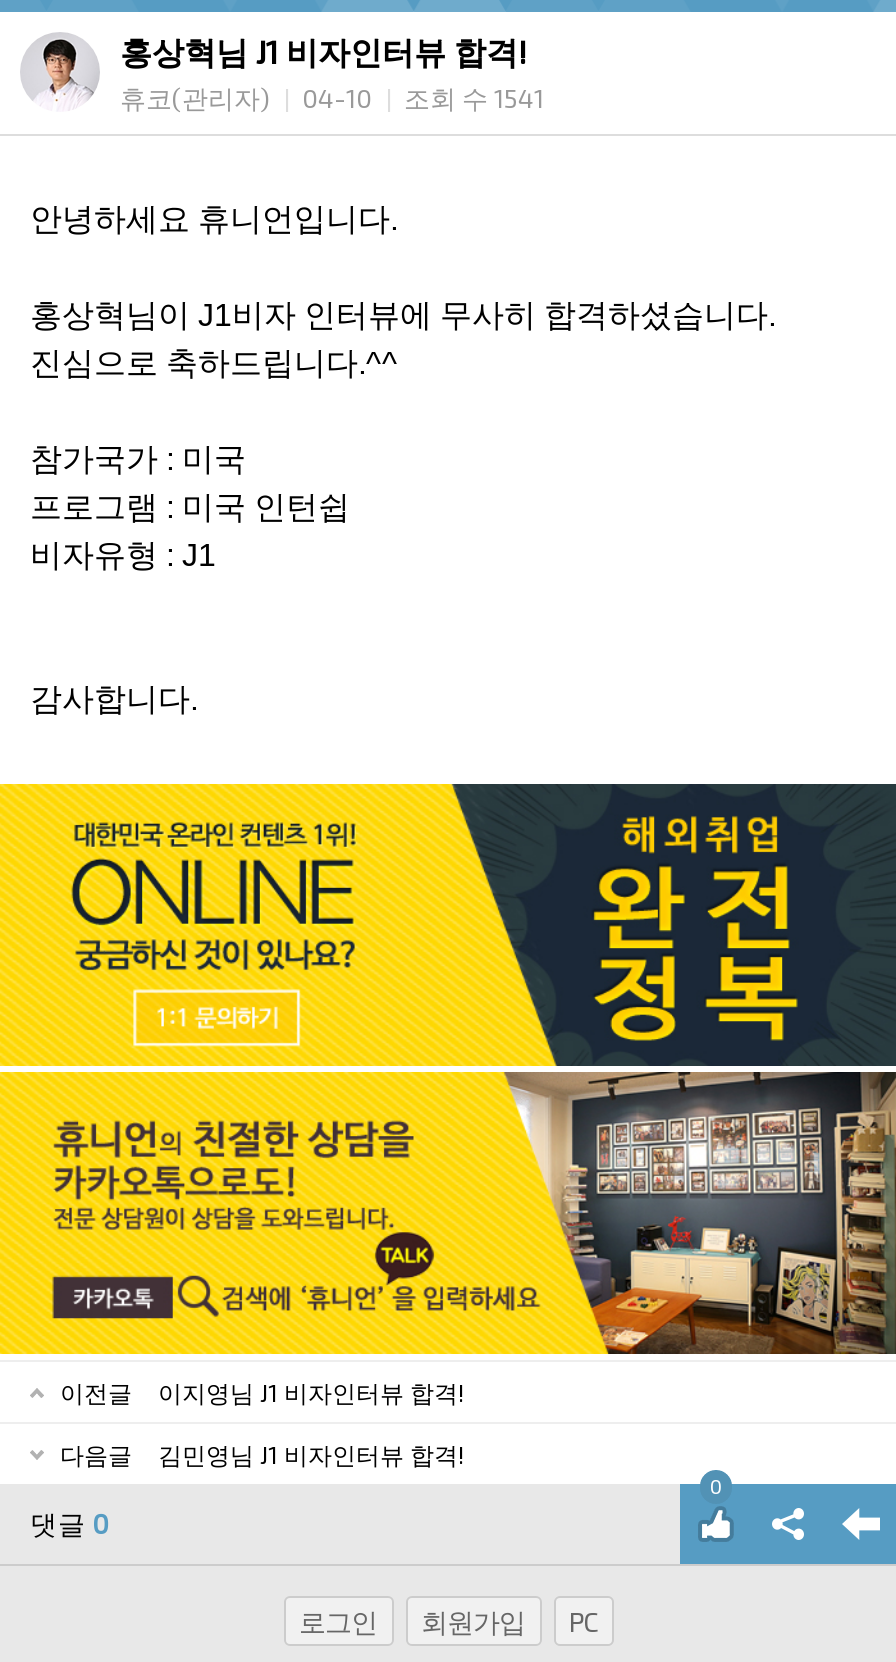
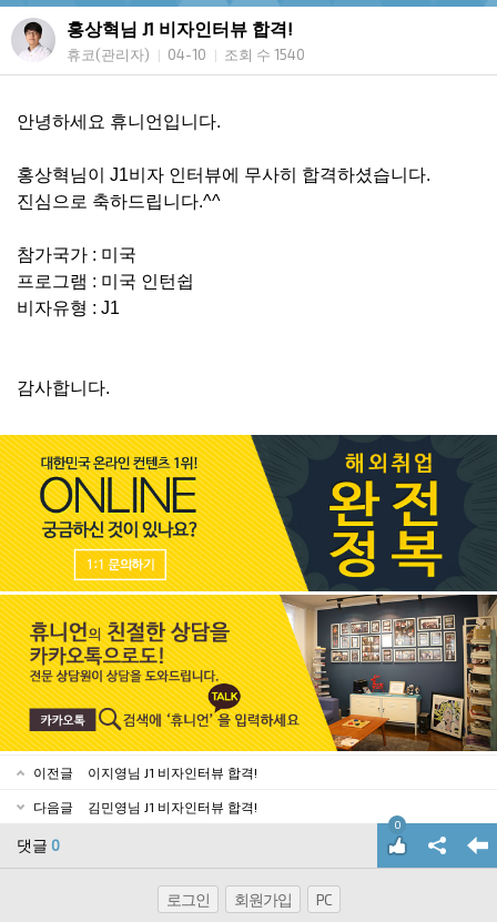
- 휴코(관리자) 04-10 조회 수 1541
+ 휴코(관리자) 04-10 조회 수 1540
